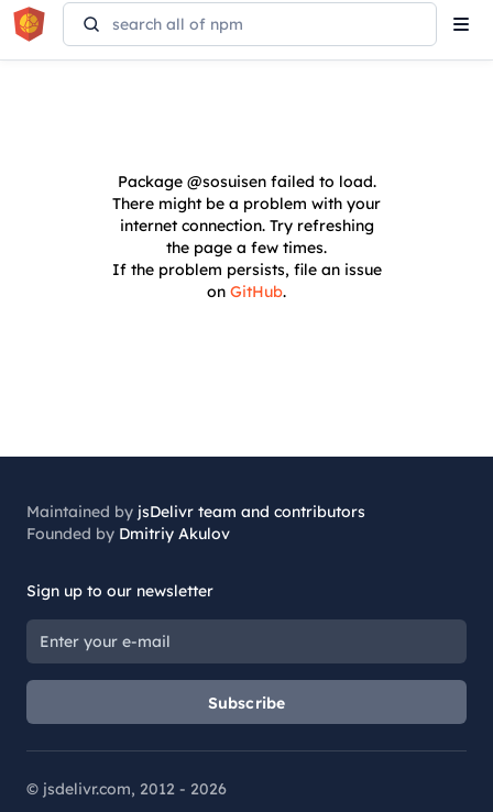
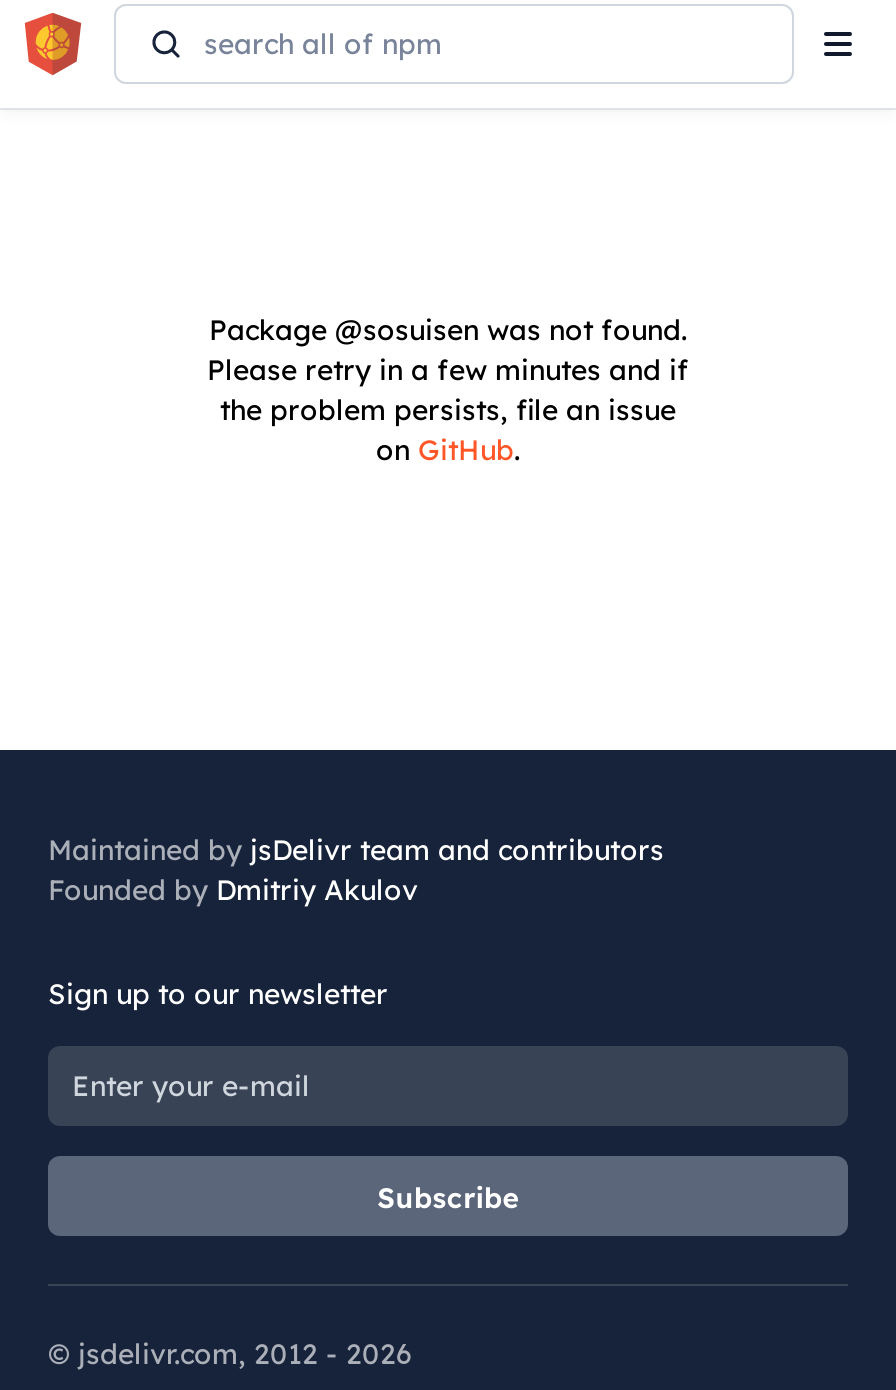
- Package @sosuisen failed to load.
- There might be a problem with your
- internet connection. Try refreshing
- the page a few times.
- If the problem persists, file an issue
+ Package @sosuisen was not found.
+ Please retry in a few minutes and if
+ the problem persists, file an issue
